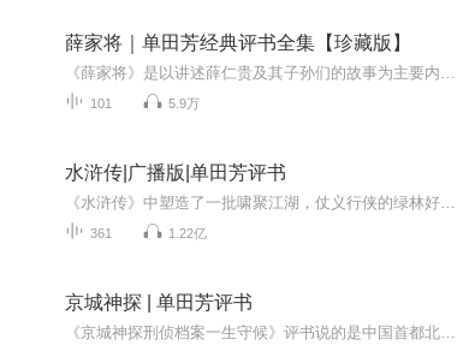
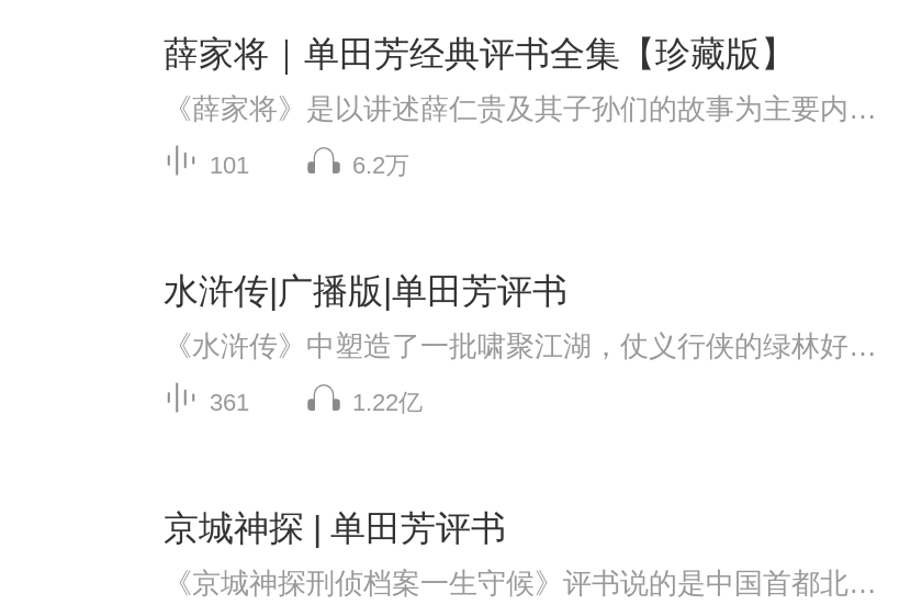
- 5.9万
+ 6.2万
